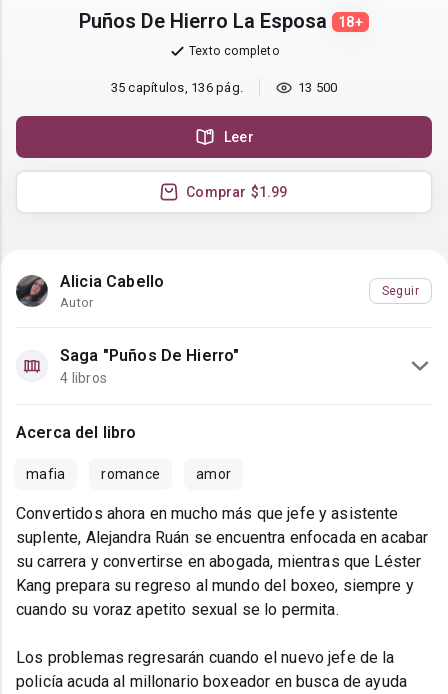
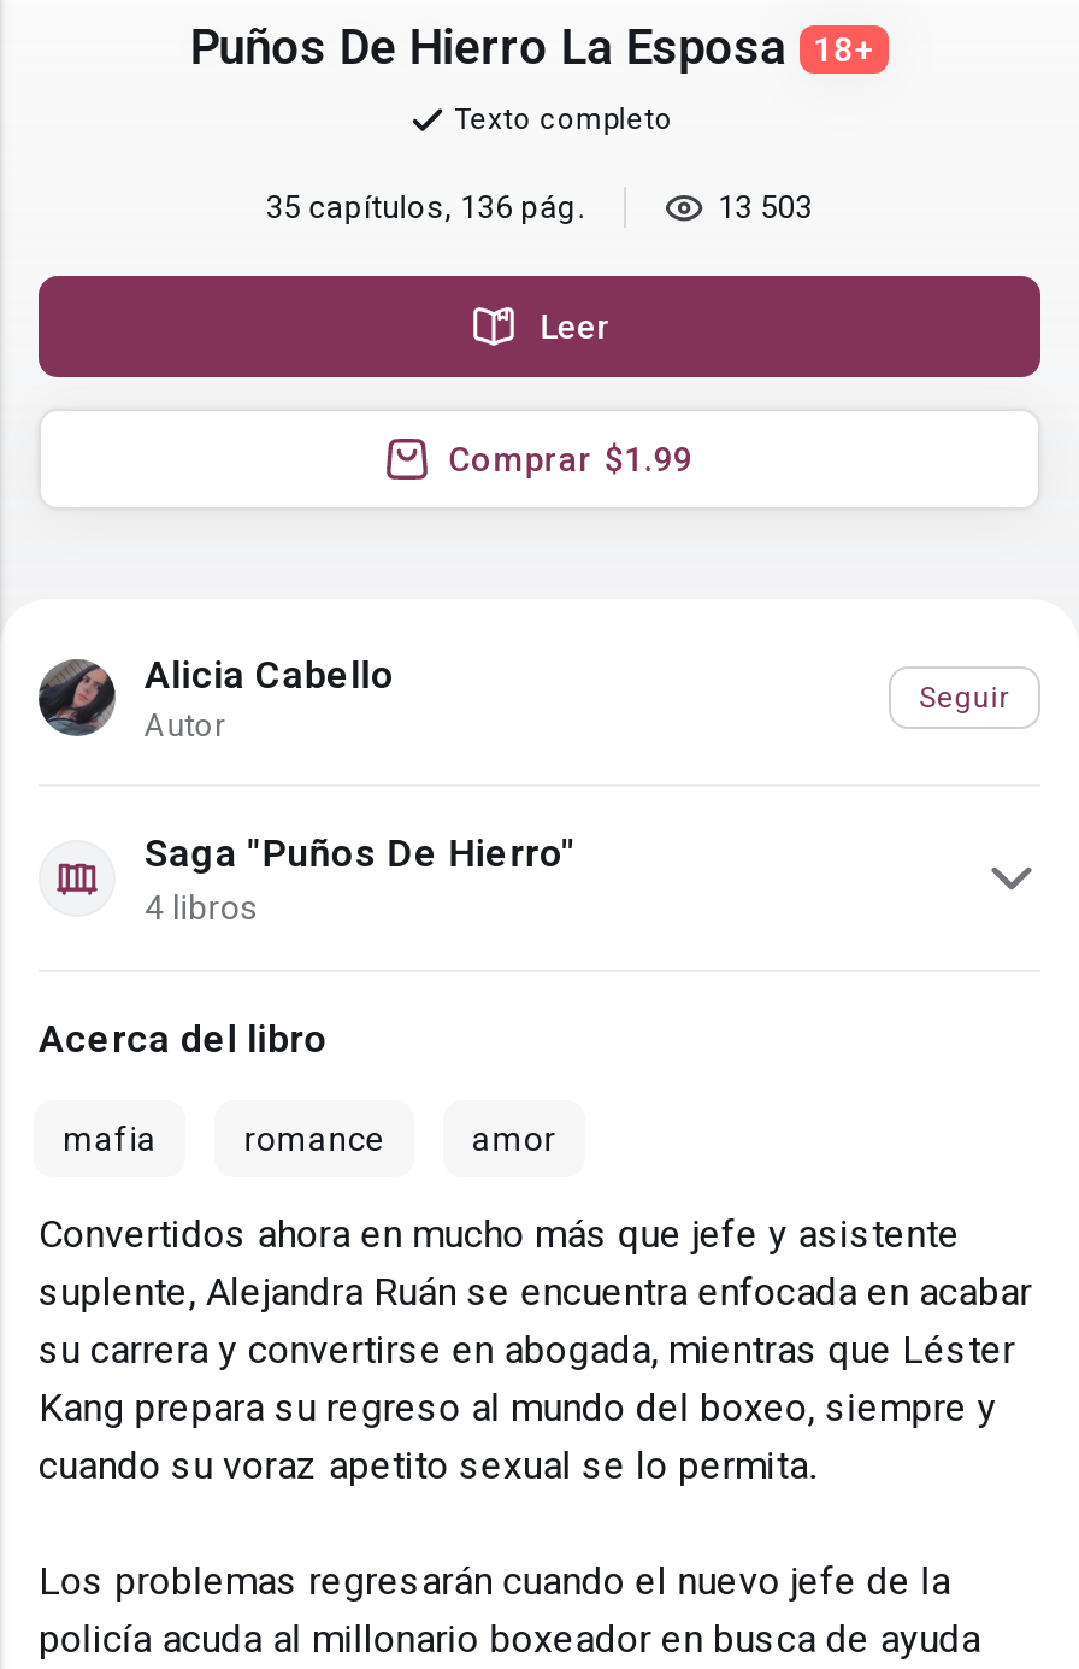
- 13 500
+ 13 503
